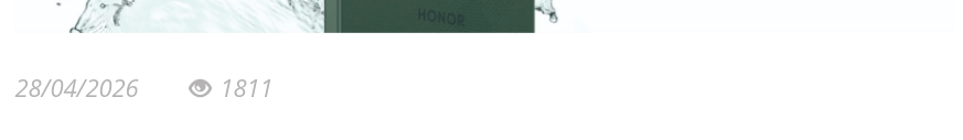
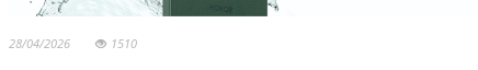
- 1811
+ 1510
